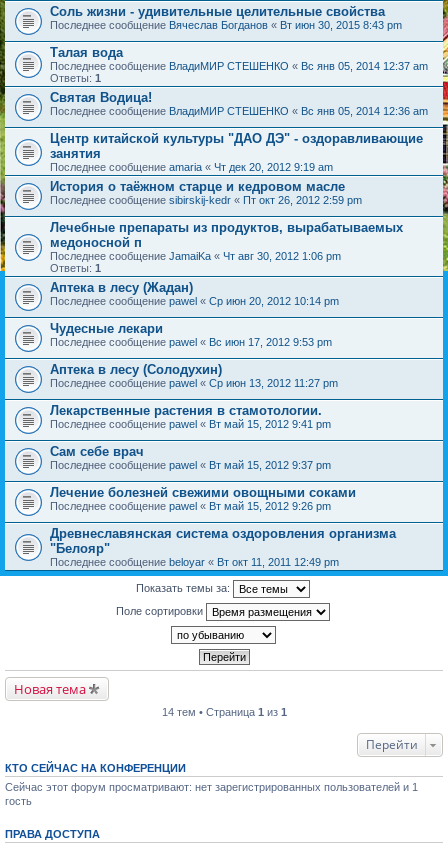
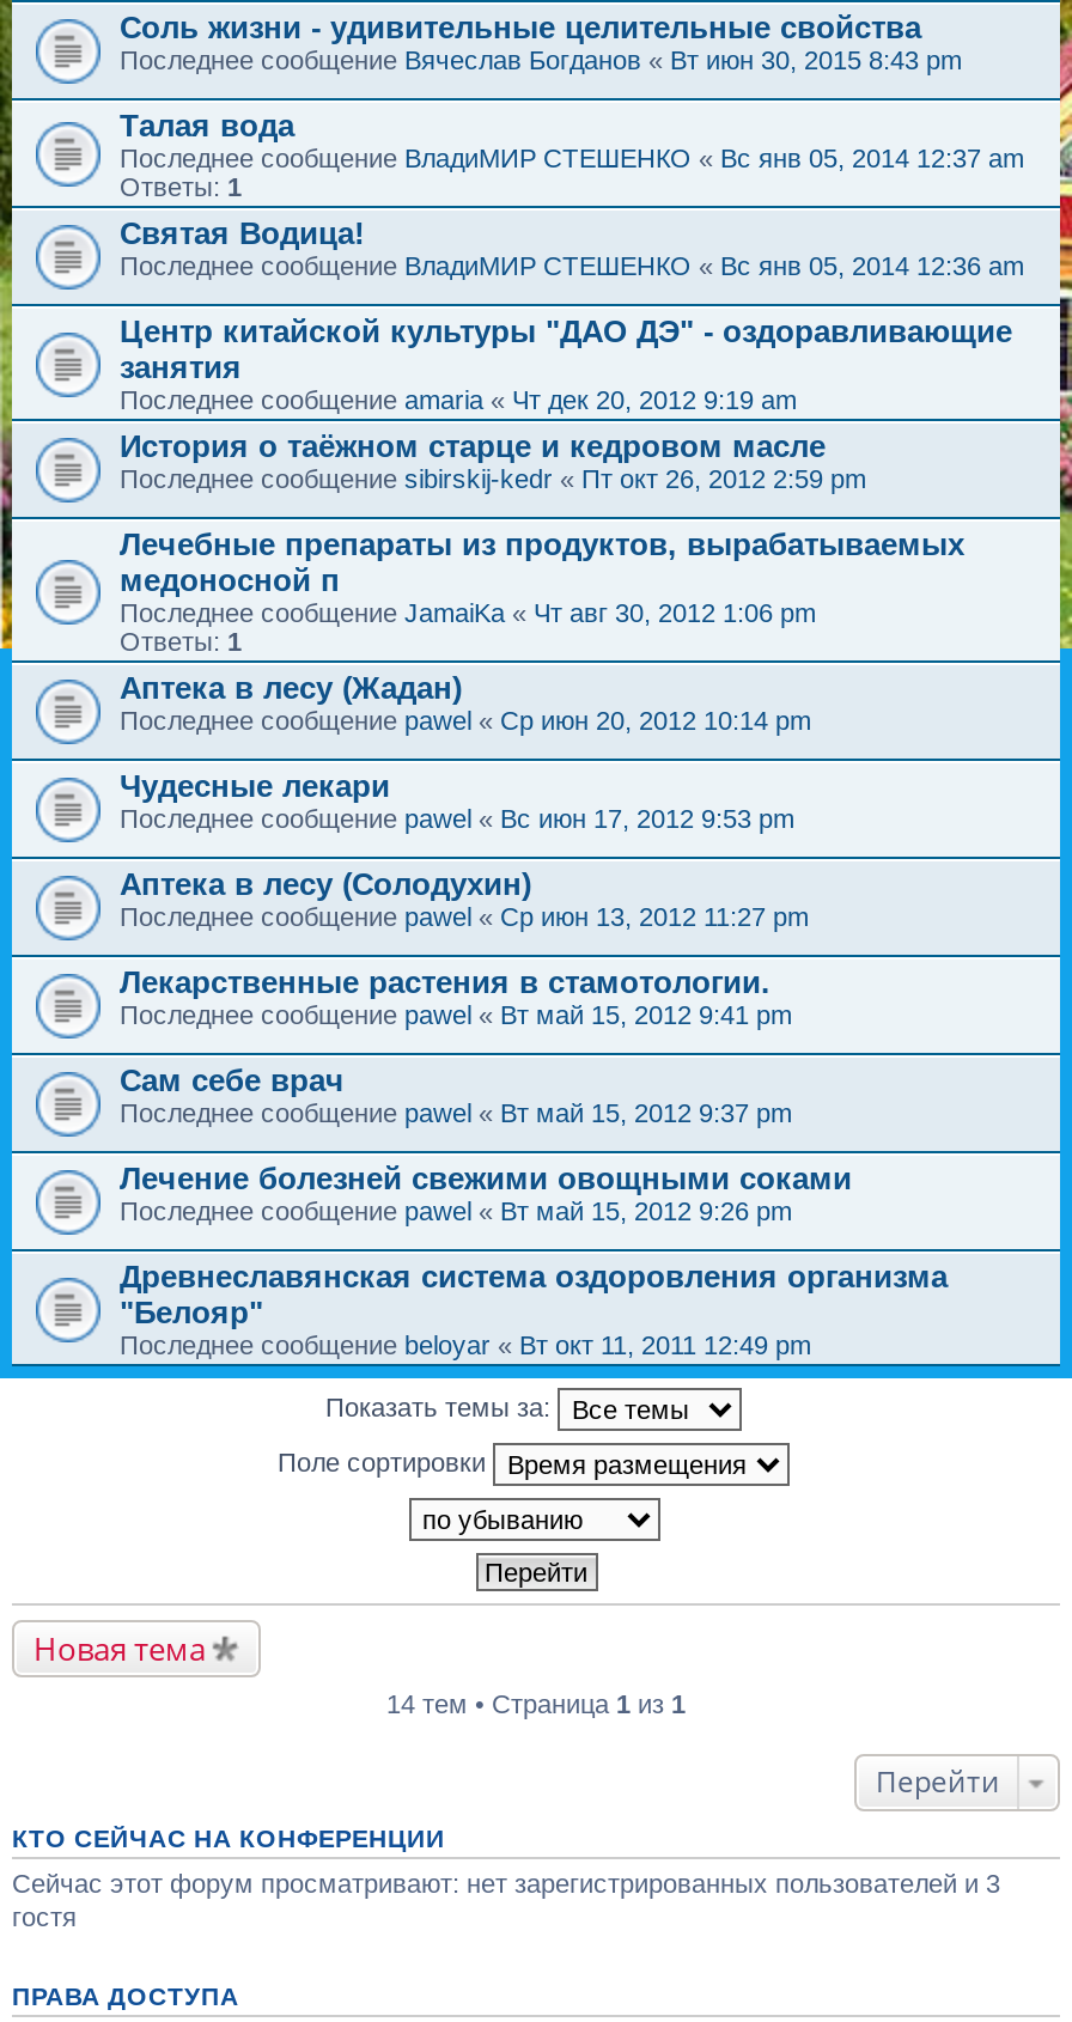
- Сейчас этот форум просматривают: нет зарегистрированных пользователей и 1
- гость
+ Сейчас этот форум просматривают: нет зарегистрированных пользователей и 3
+ гостя
